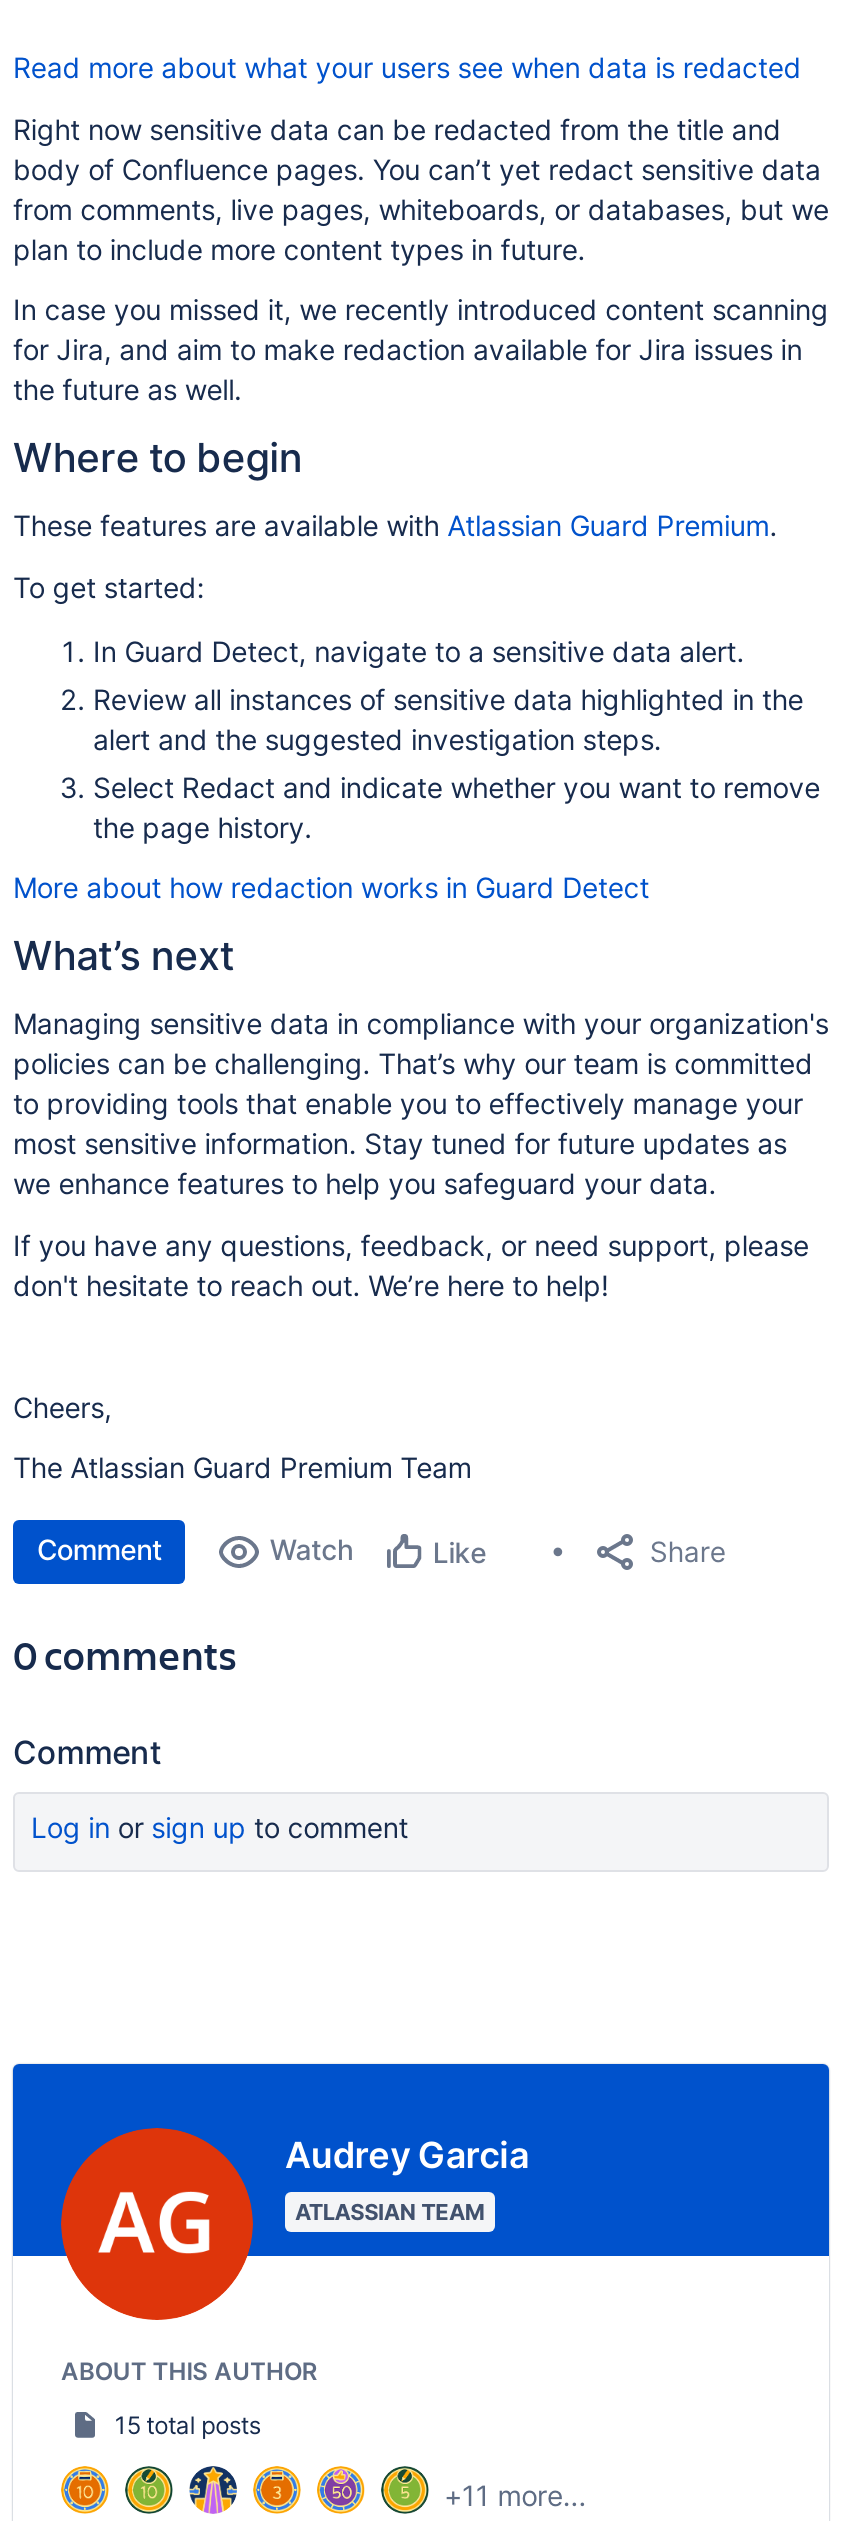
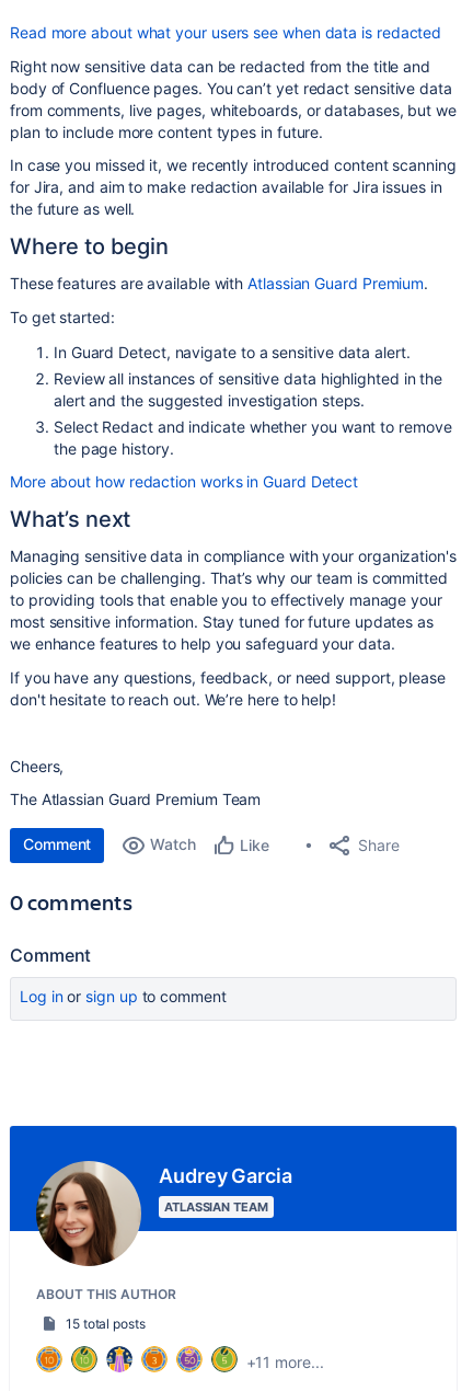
- [image]
+ [image]
